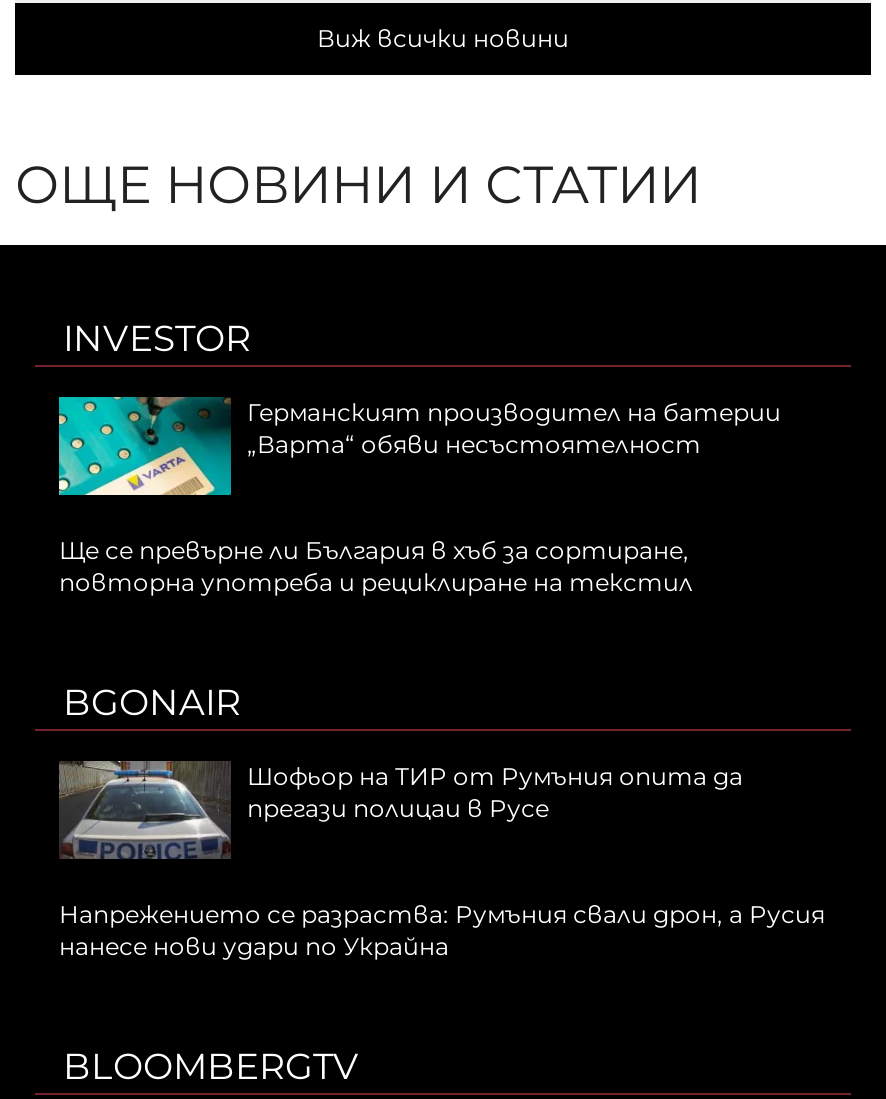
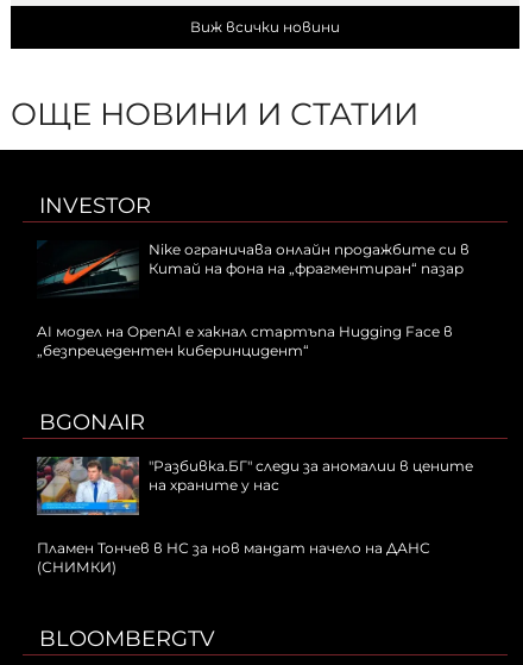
- [image]
- Германският производител на батерии
- „Варта“ обяви несъстоятелност
+ [image]
+ Nike ограничaва онлайн продажбите си в
+ Китай на фона на „фрагментиран“ пазар

- Ще се превърне ли България в хъб за сортиране,
- повторна употреба и рециклиране на текстил
+ AI модел на OpenAI е хакнал стартъпа Hugging Face в
+ „безпрецедентен киберинцидент“

- [image]
- Шофьор на ТИР от Румъния опита да
- прегази полицаи в Русе
+ [image]
+ "Разбивка.БГ" следи за аномалии в цените
+ на храните у нас

- Напрежението се разраства: Румъния свали дрон, а Русия
- нанесе нови удари по Украйна
+ Пламен Тончев в НС за нов мандат начело на ДАНС
+ (СНИМКИ)
